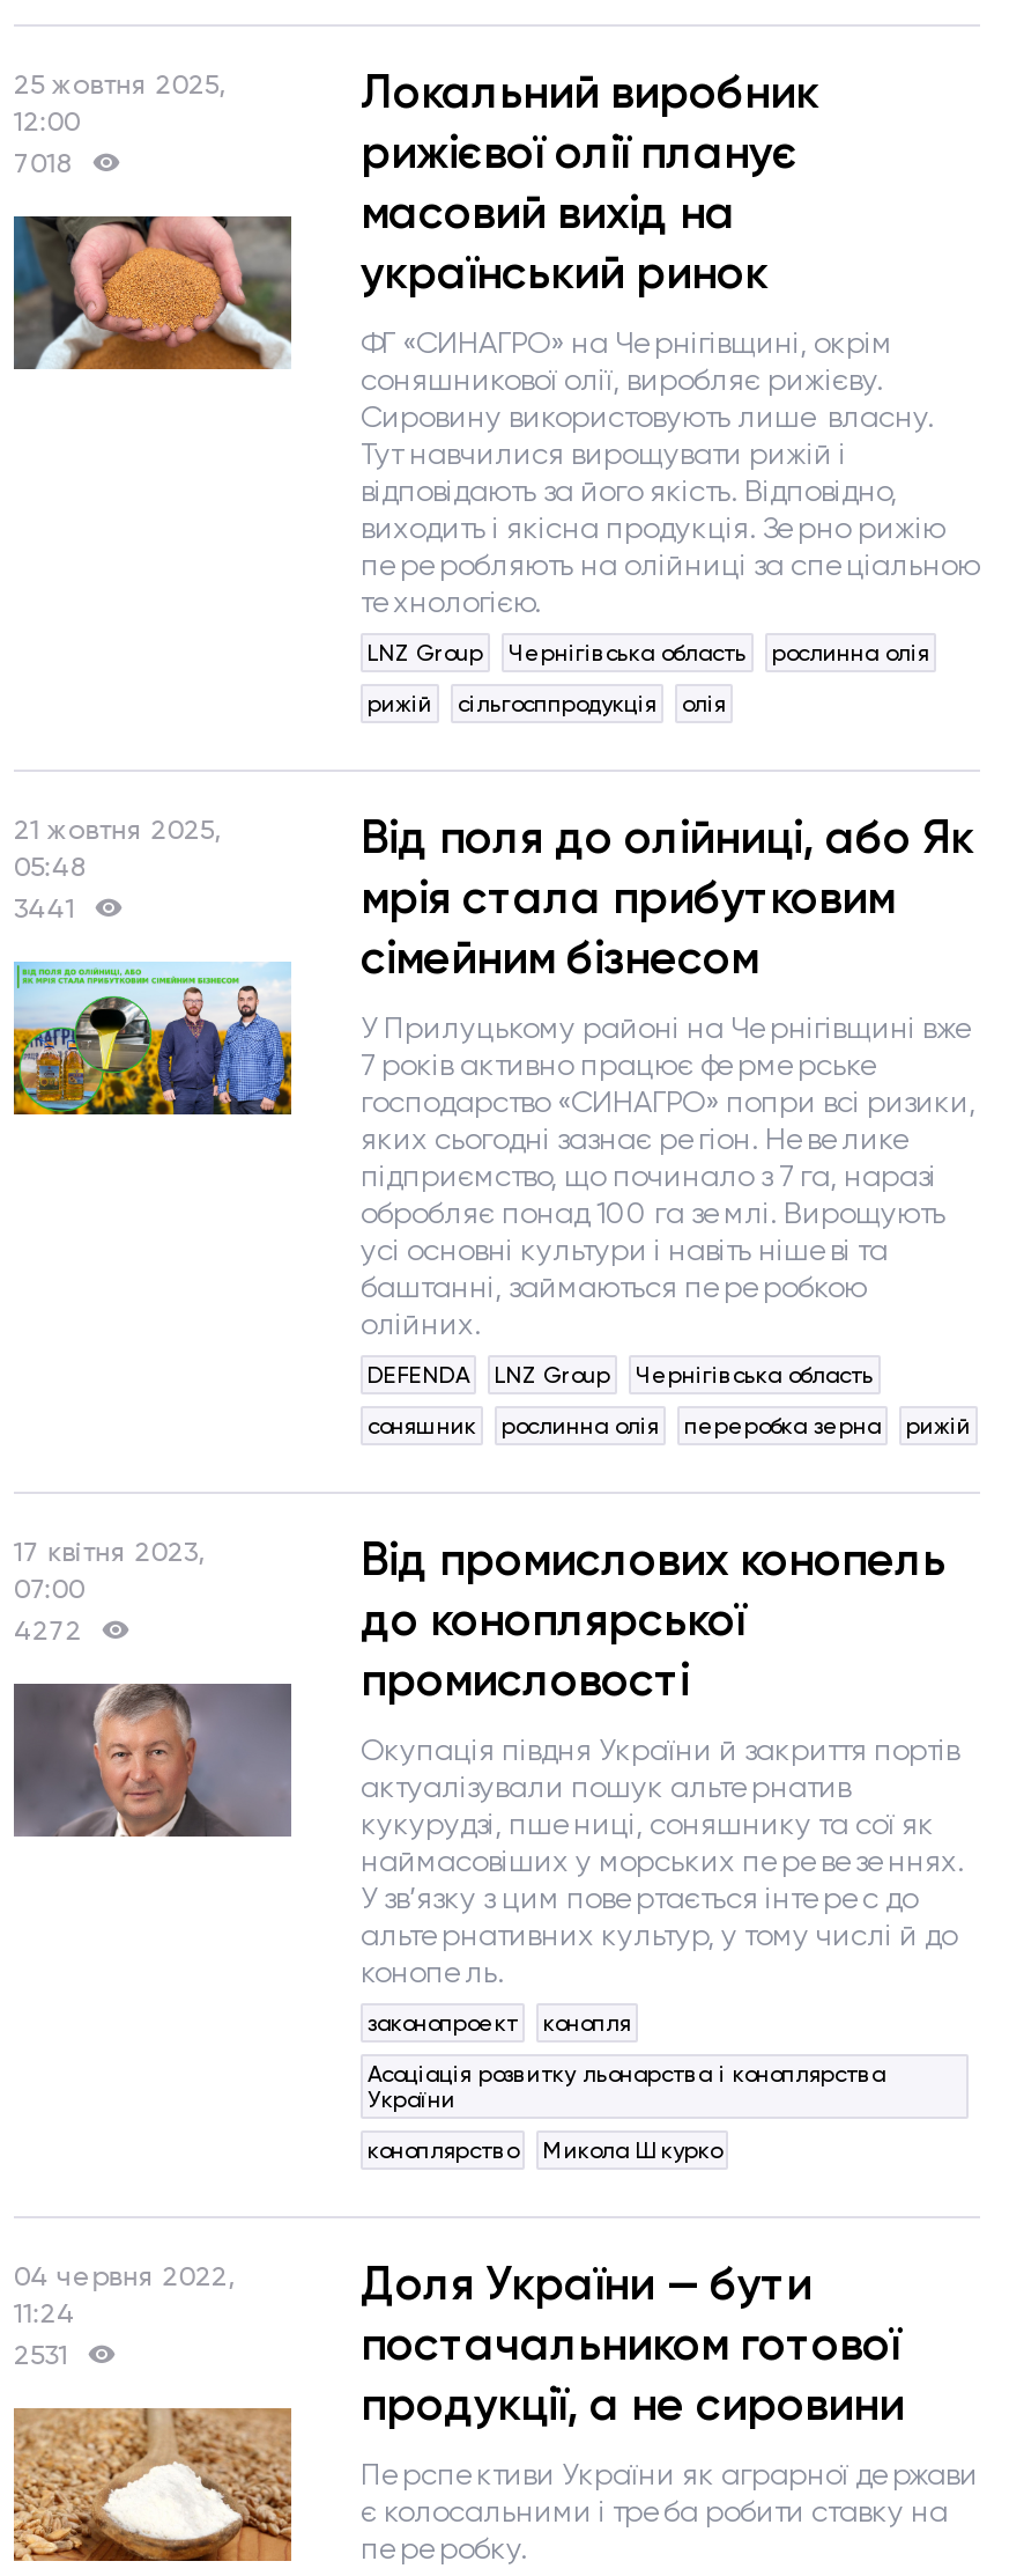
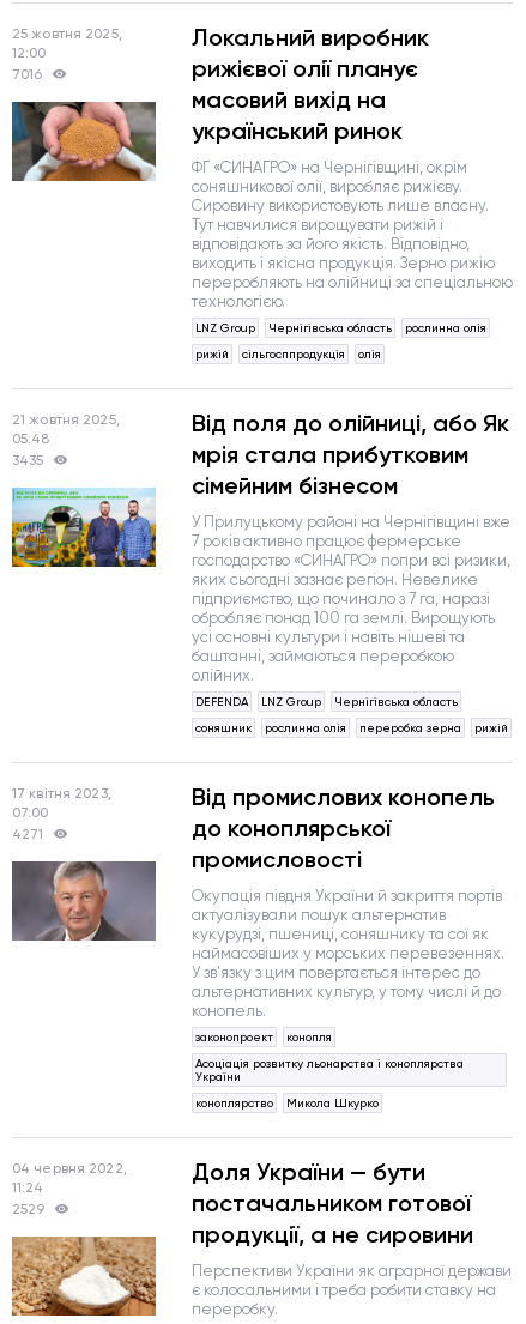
- 7018
+ 7016

- 3441
+ 3435

- 4272
+ 4271

- 2531
+ 2529
